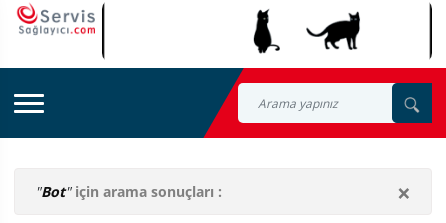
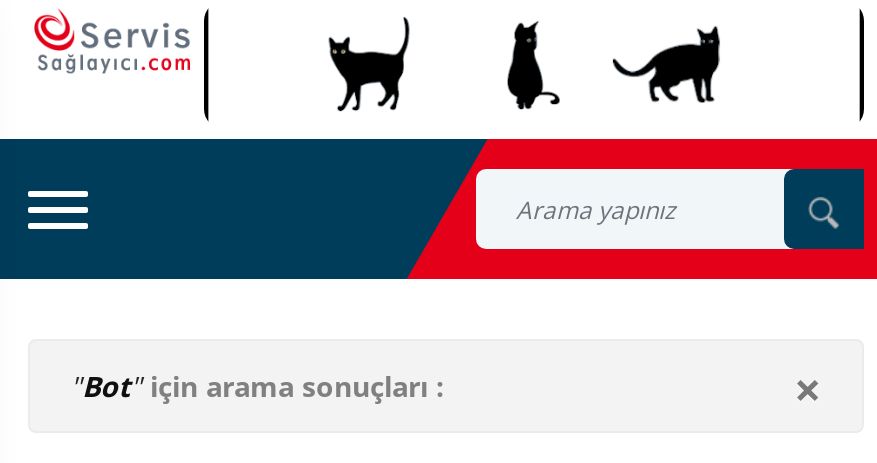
+ [image]
